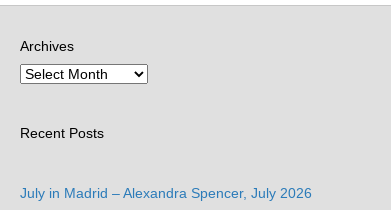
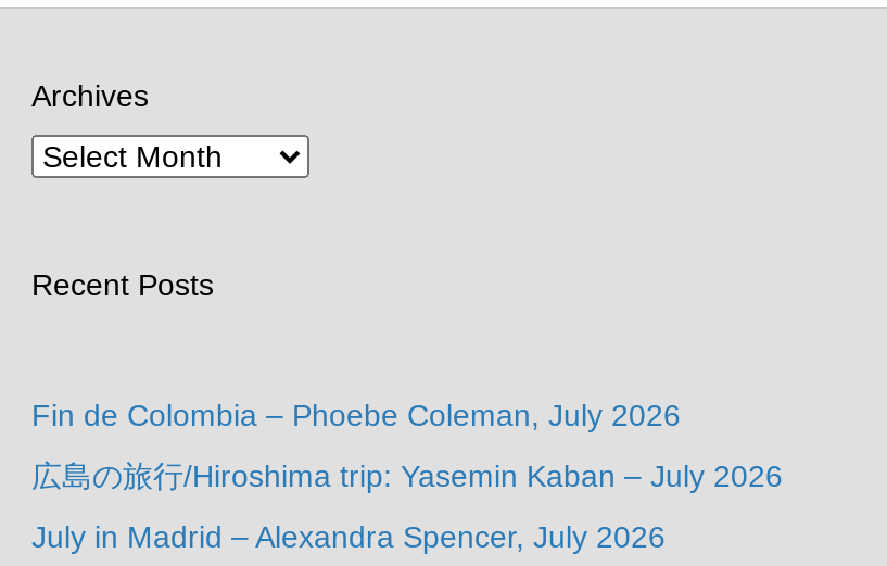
+ Fin de Colombia – Phoebe Coleman, July 2026
+ 広島の旅行/Hiroshima trip: Yasemin Kaban – July 2026
